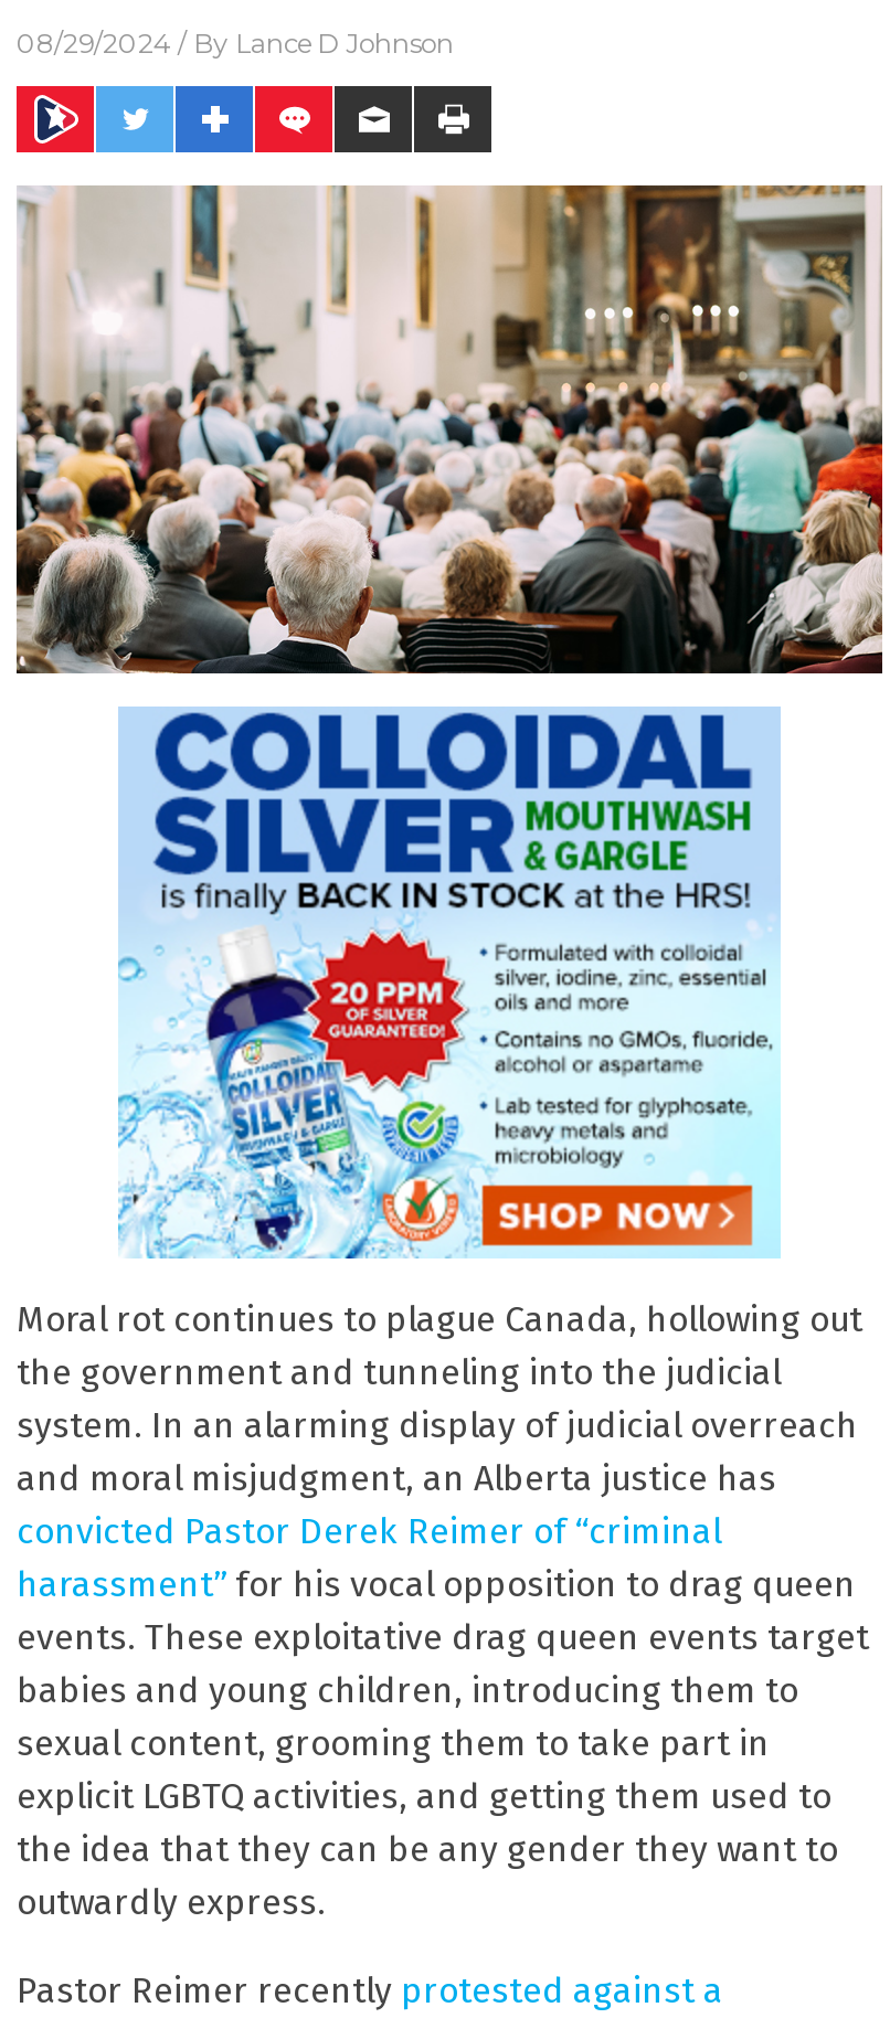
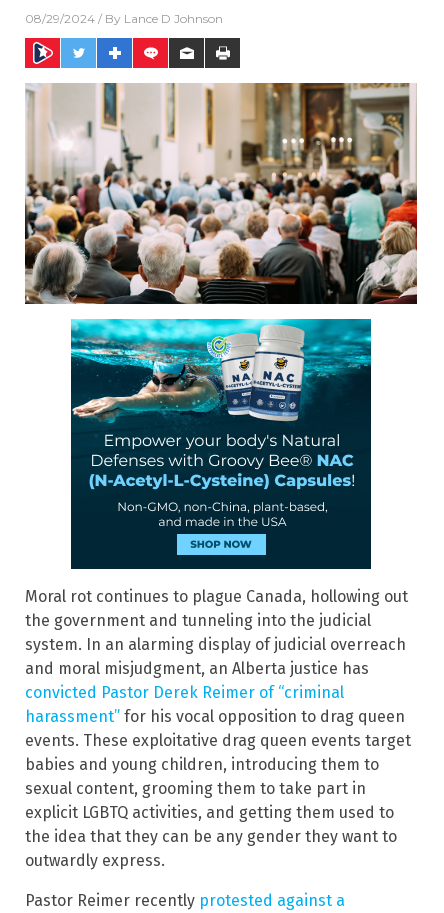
- [image]
+ [image]
